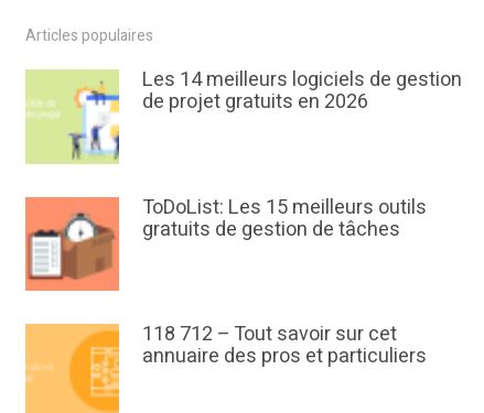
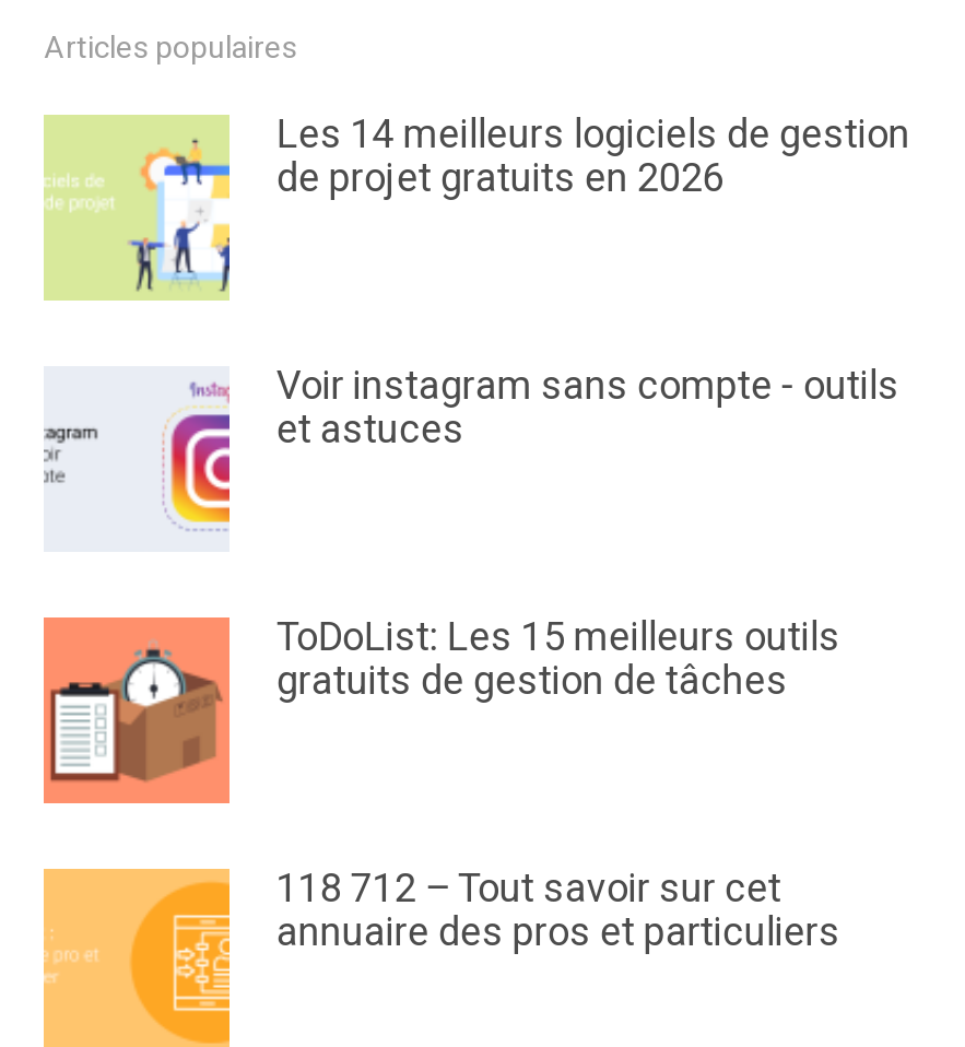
+ [image]
+ Voir instagram sans compte - outils
+ et astuces
